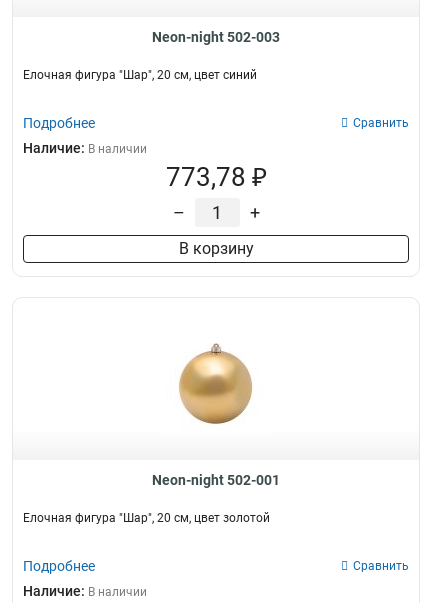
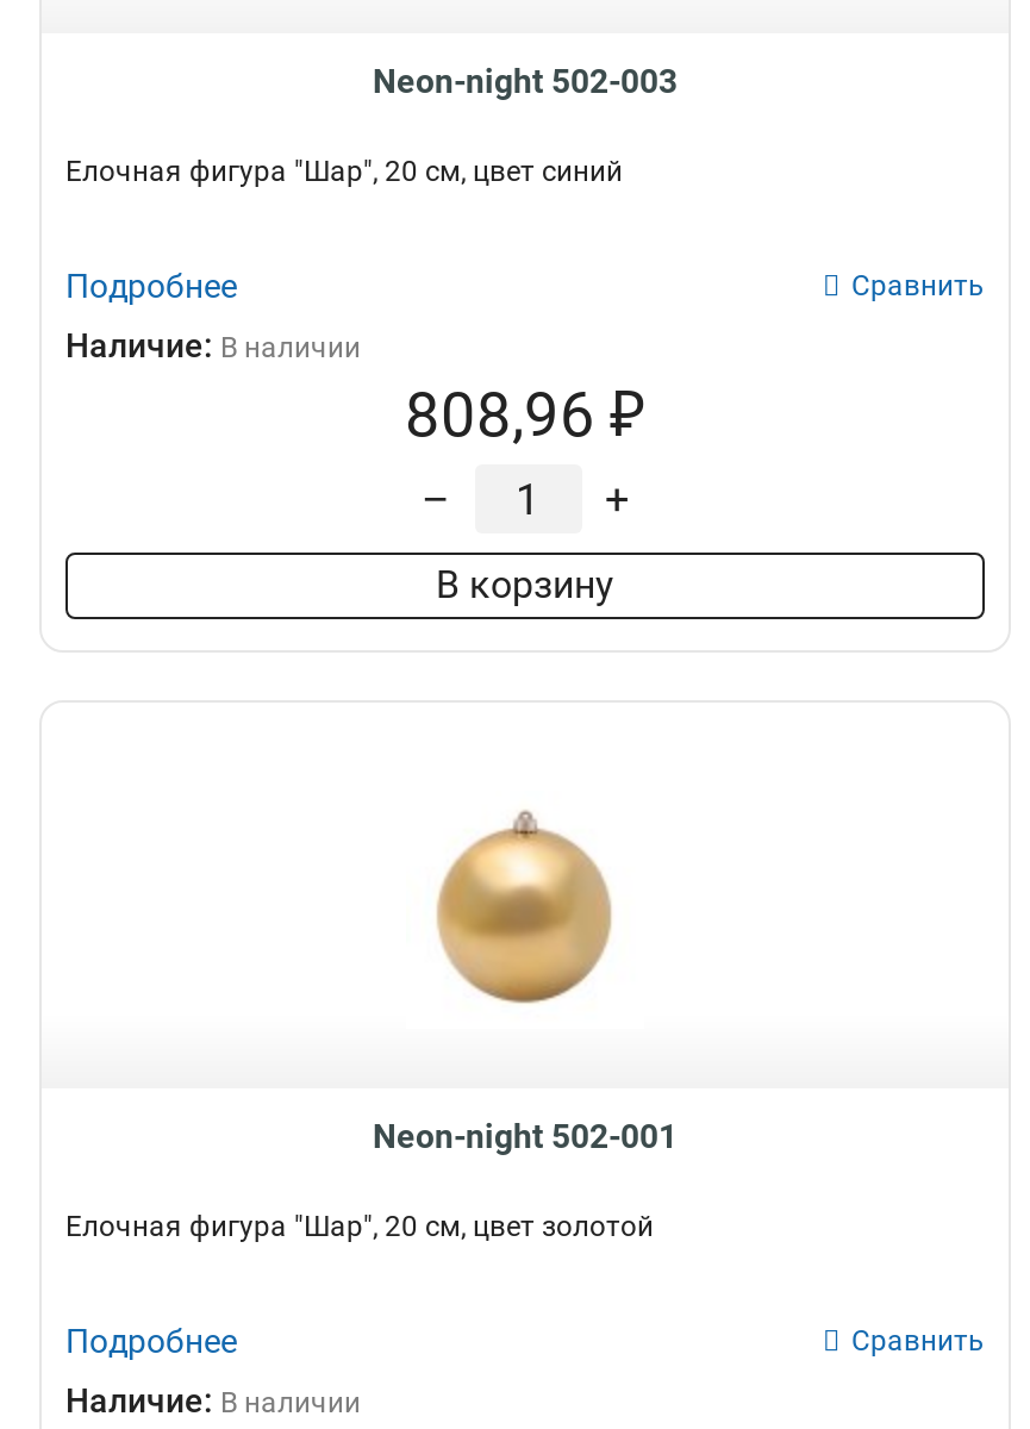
- 773,78 ₽
+ 808,96 ₽
